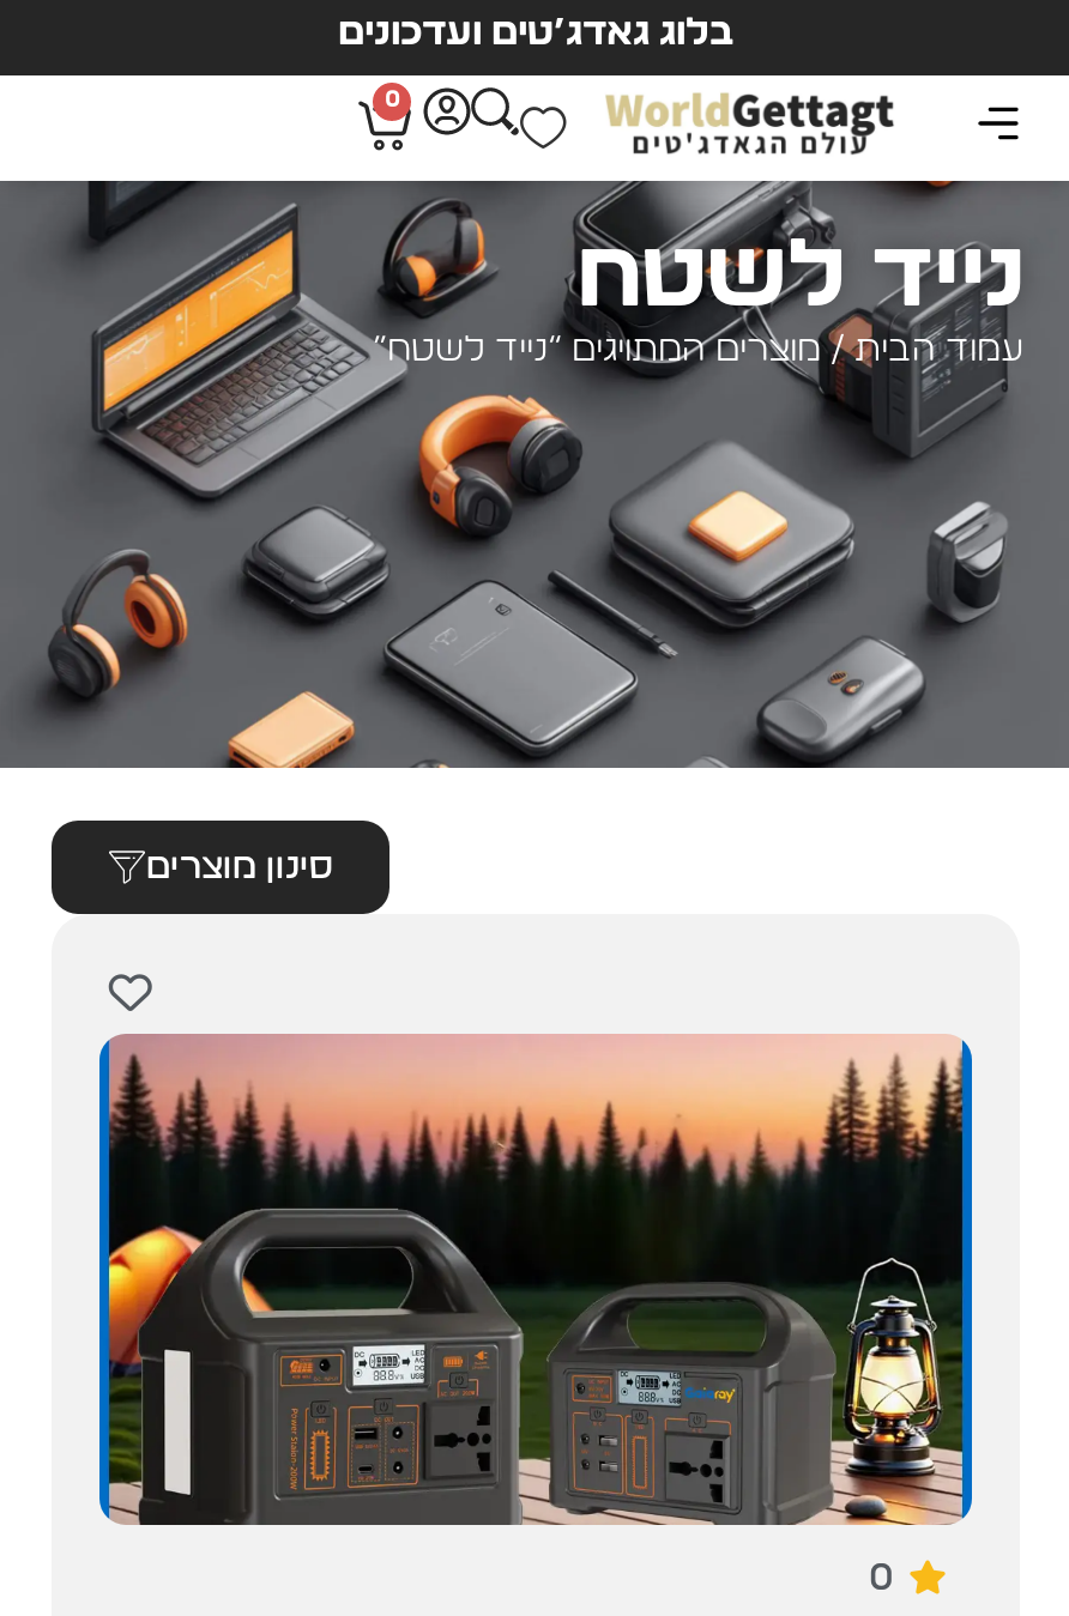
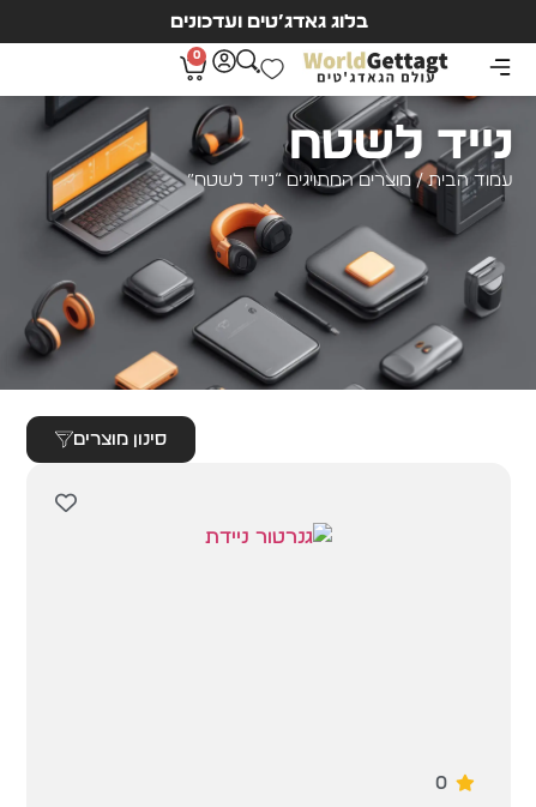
- [image]
